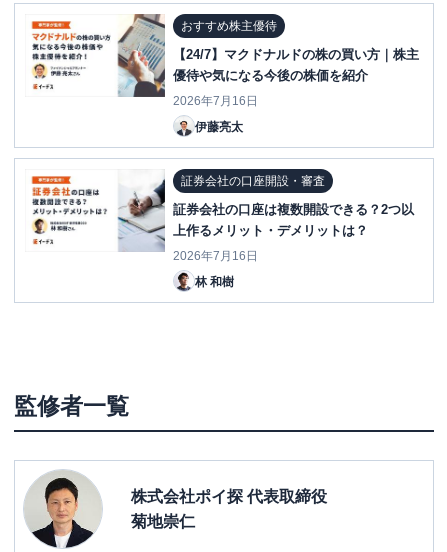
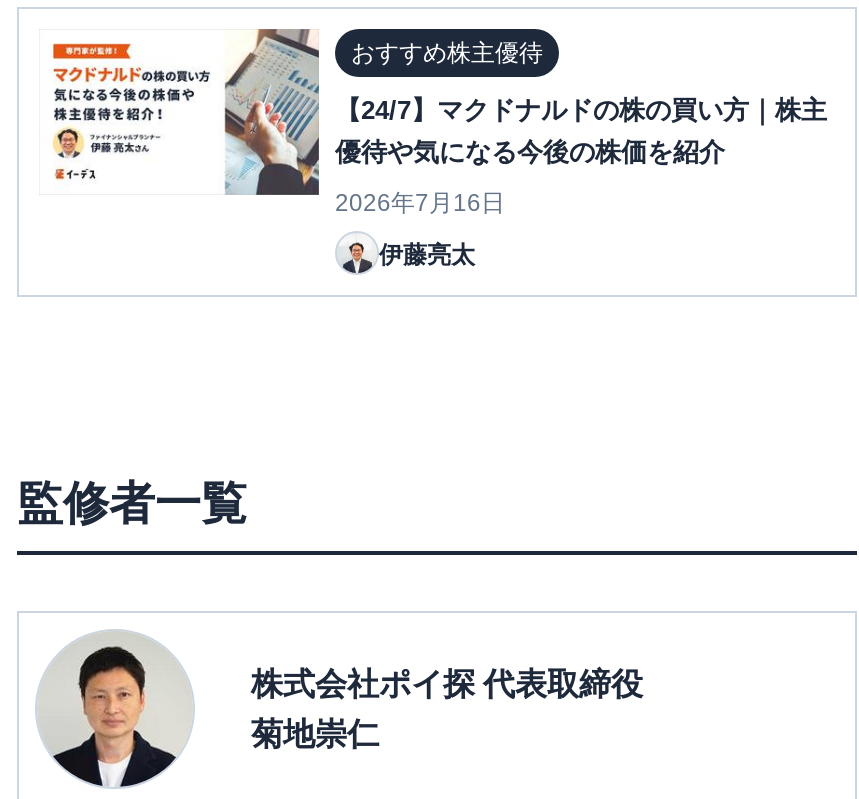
- [image]
- 証券会社の口座開設・審査
- 証券会社の口座は複数開設できる？2つ以
- 上作るメリット・デメリットは？
- 2026年7月16日
- 林 和樹

- [image]
